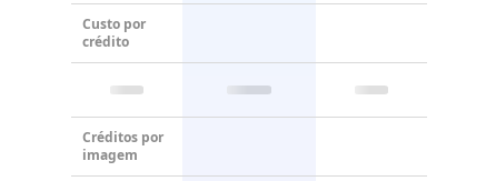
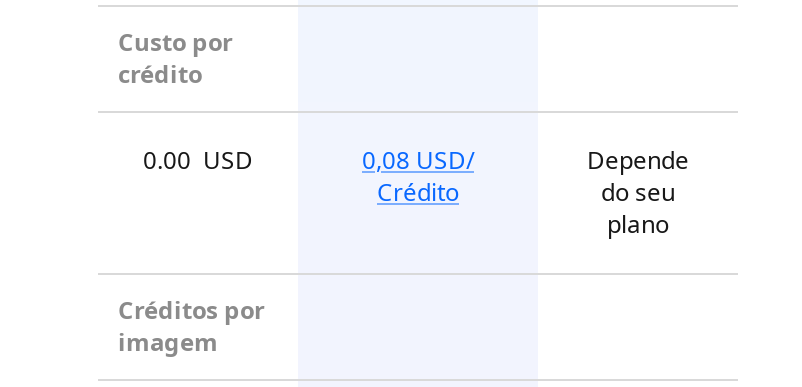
+ 0.00 USD
+ 0,08 USD/
+ Crédito

+ Depende
+ do seu
+ plano
